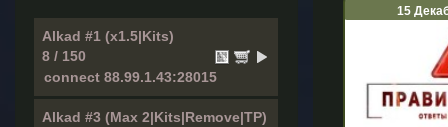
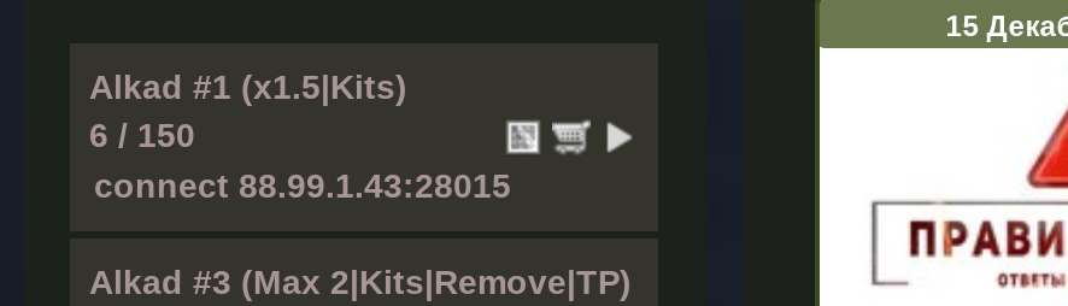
- 8 / 150
+ 6 / 150
